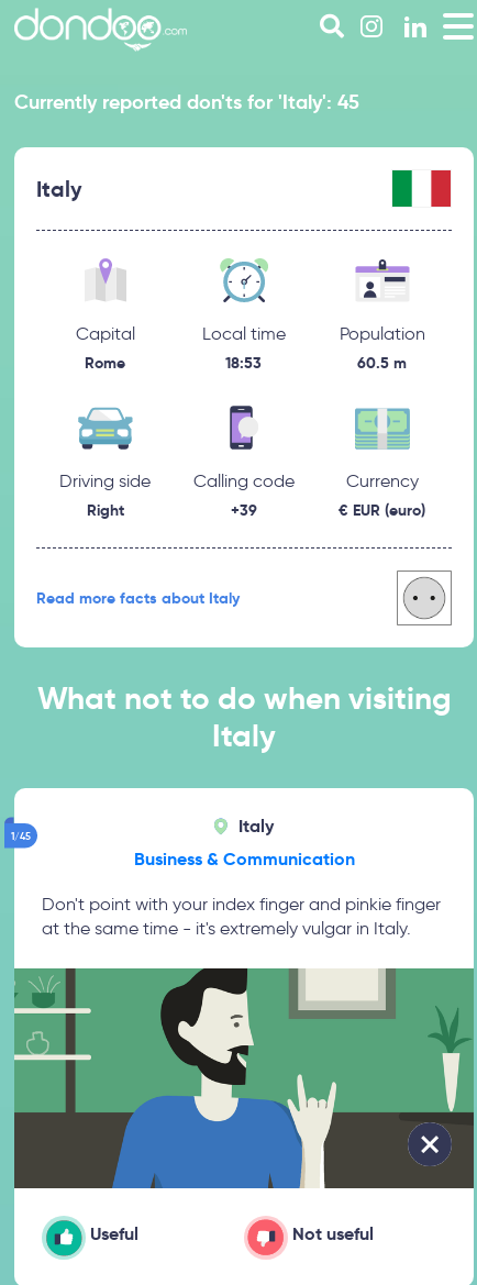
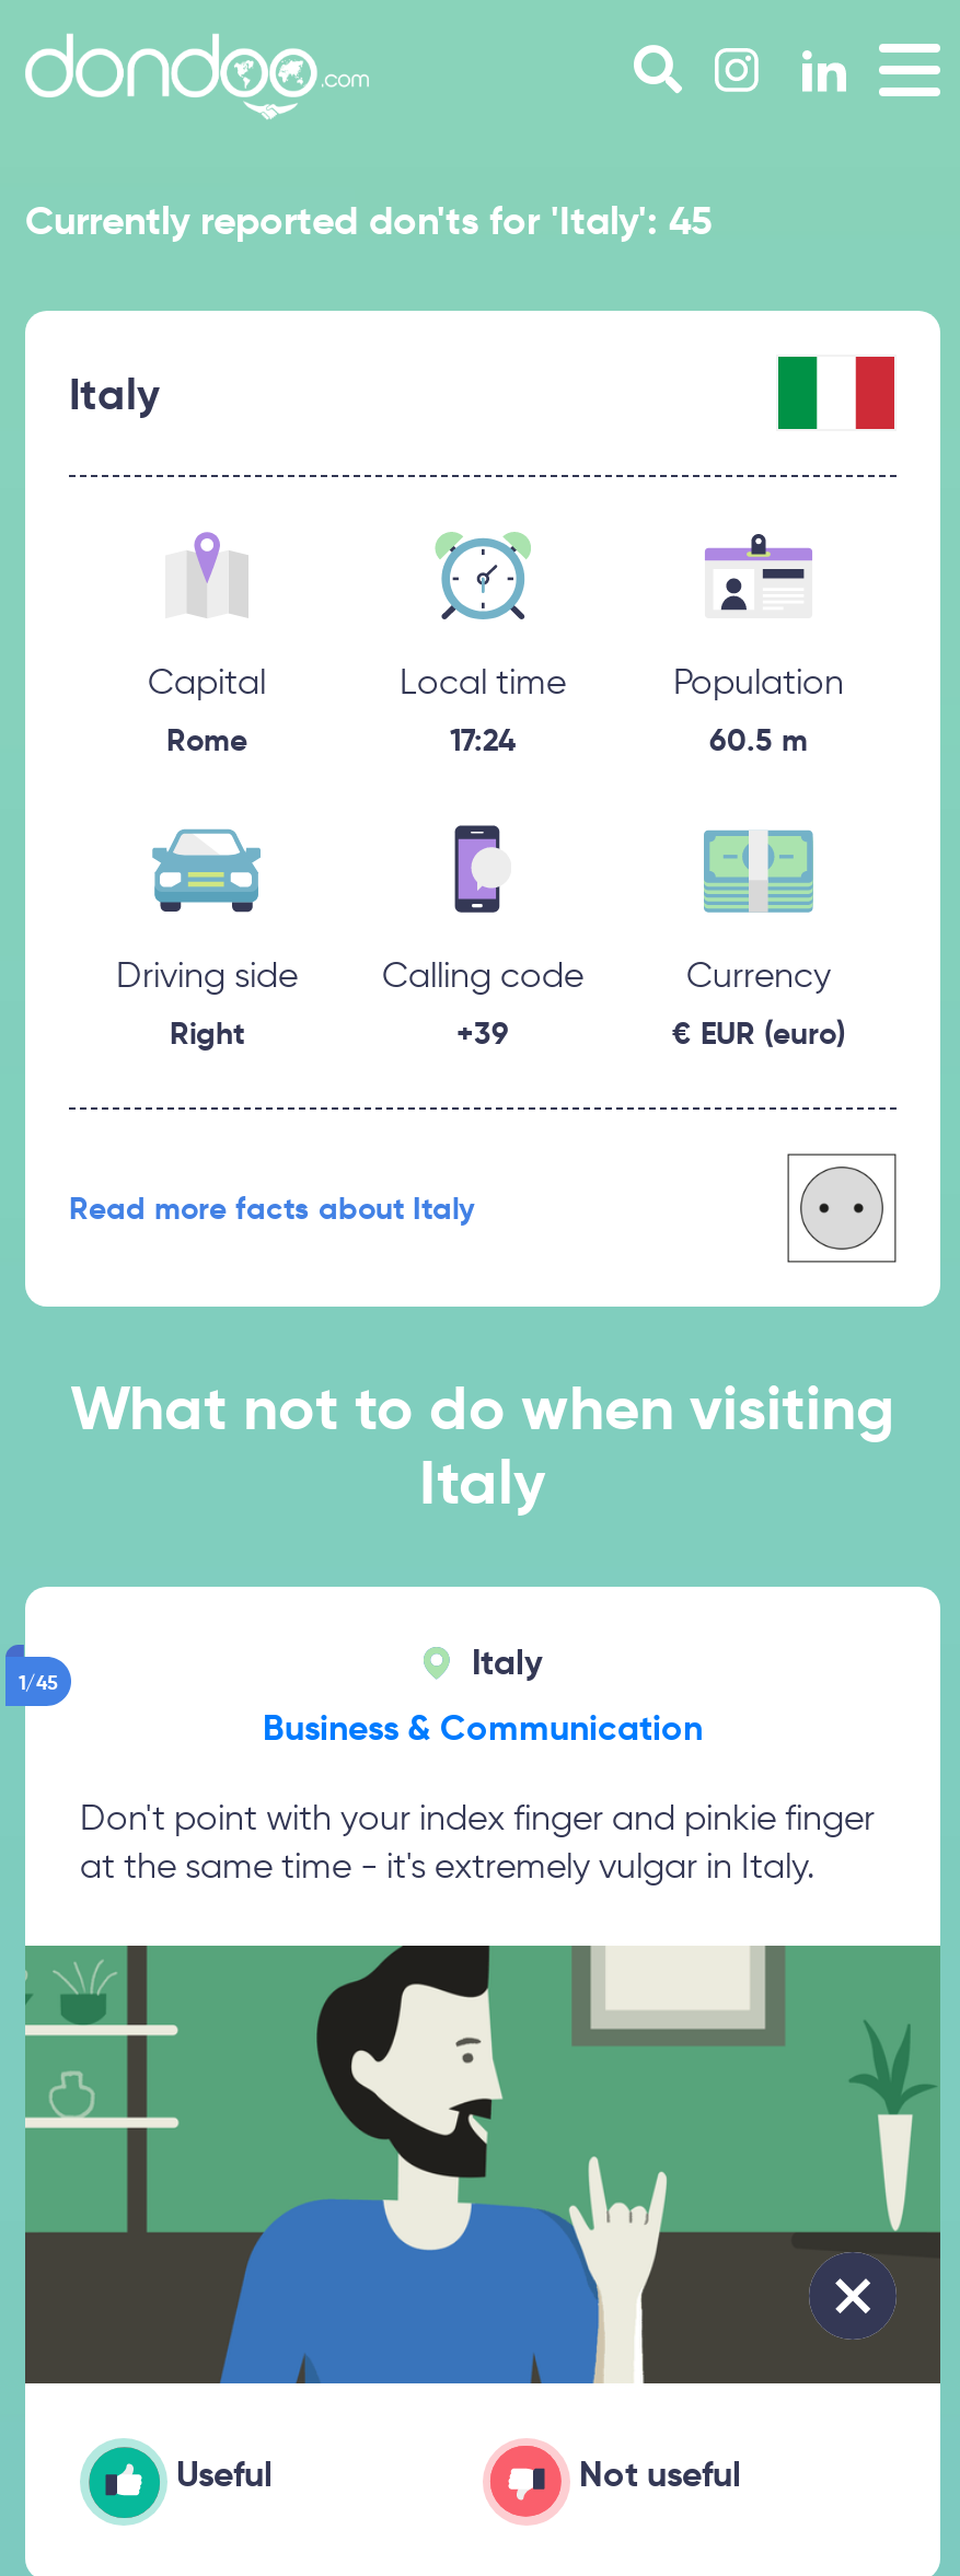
- 18:53
+ 17:24
